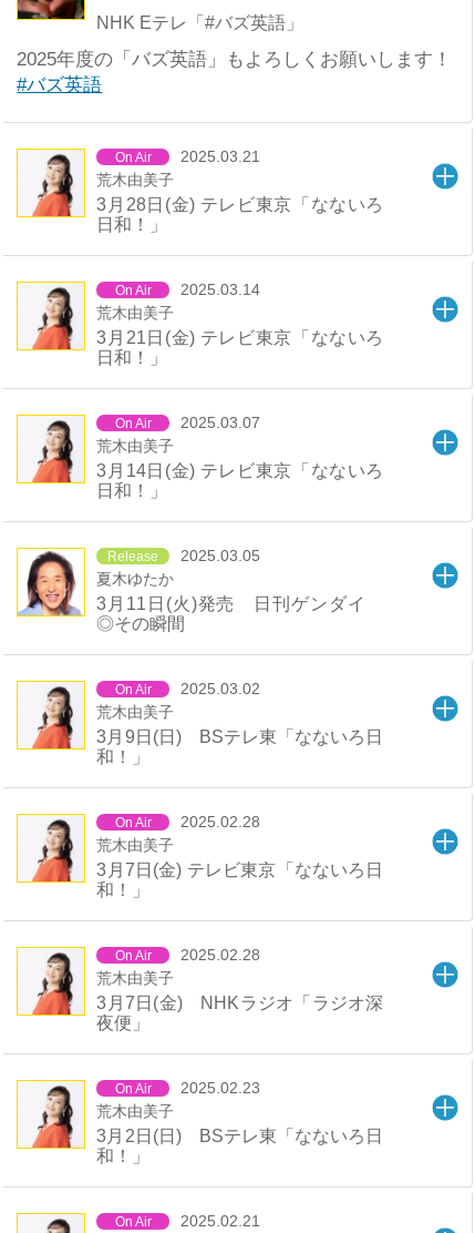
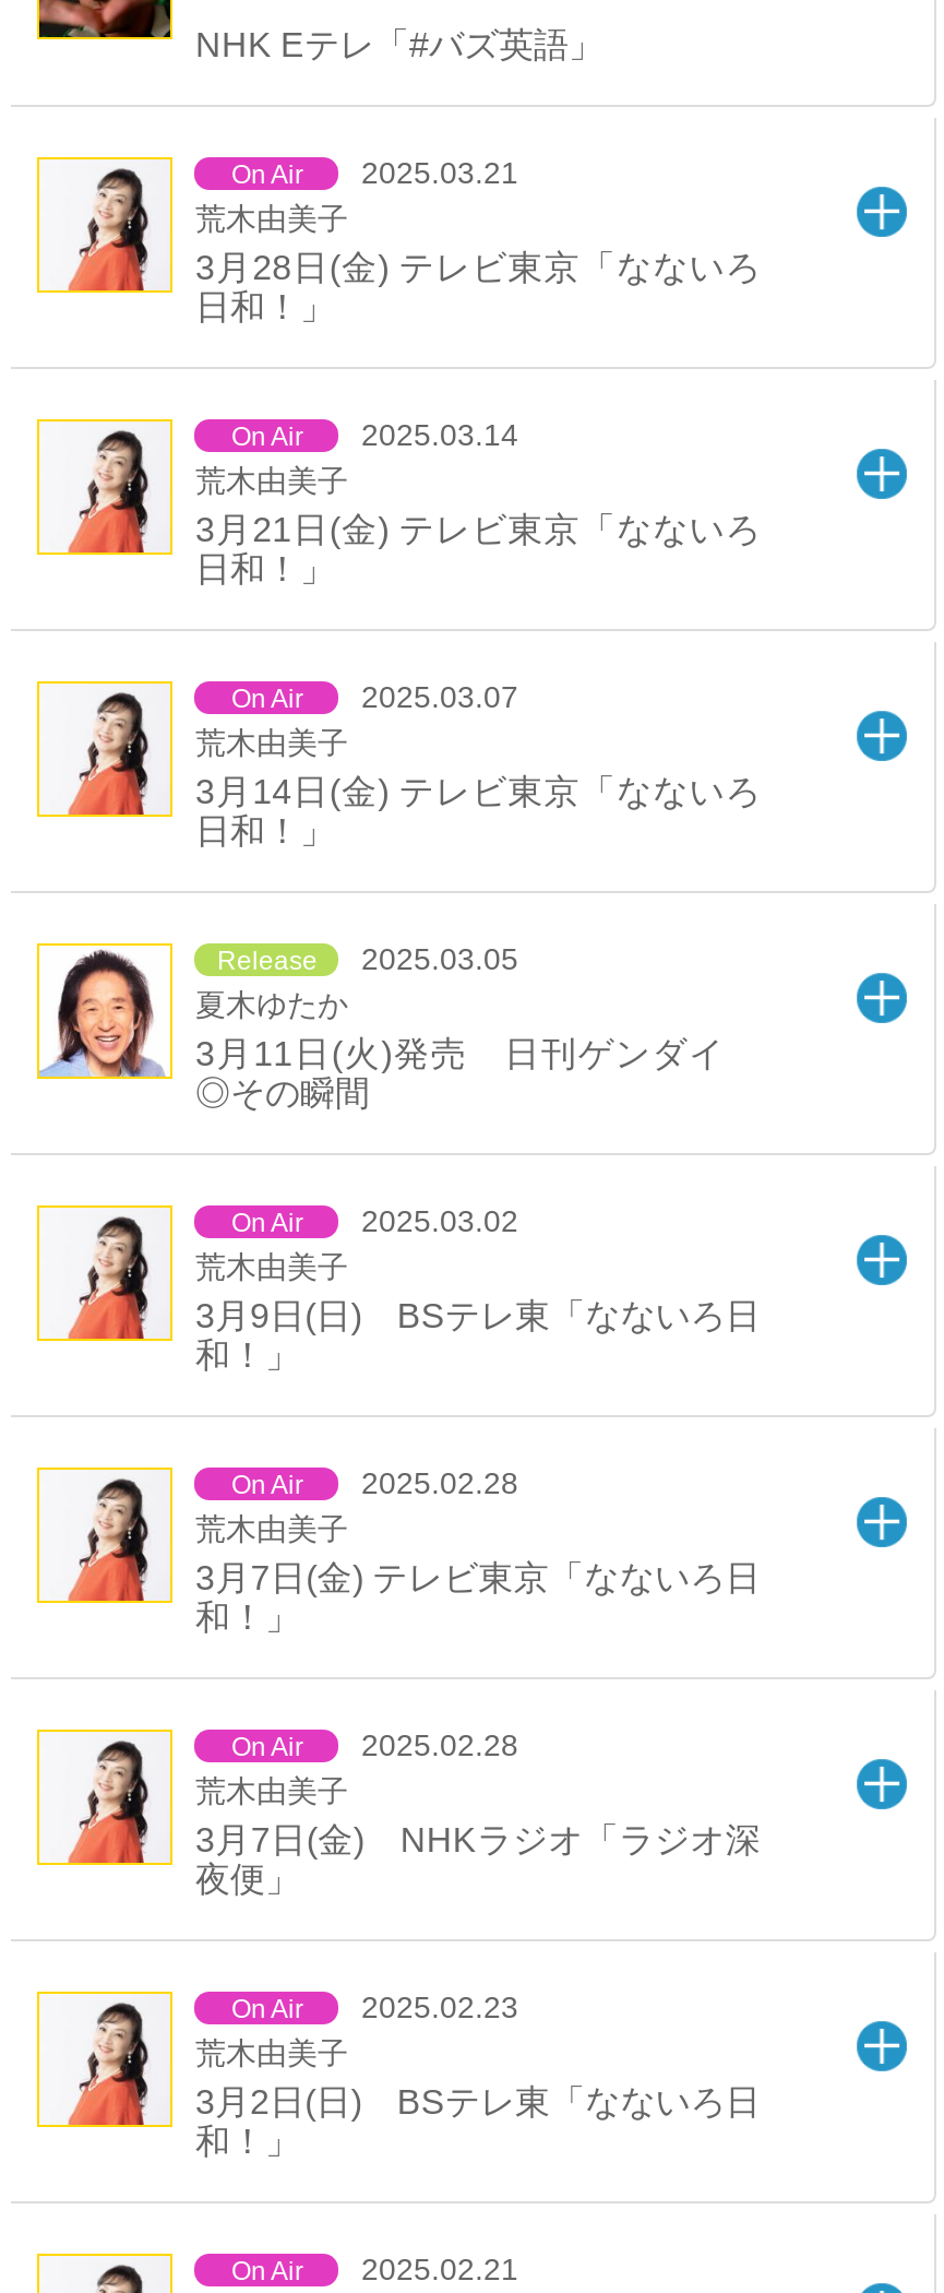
- 2025年度の「バズ英語」もよろしくお願いします！
- #バズ英語
